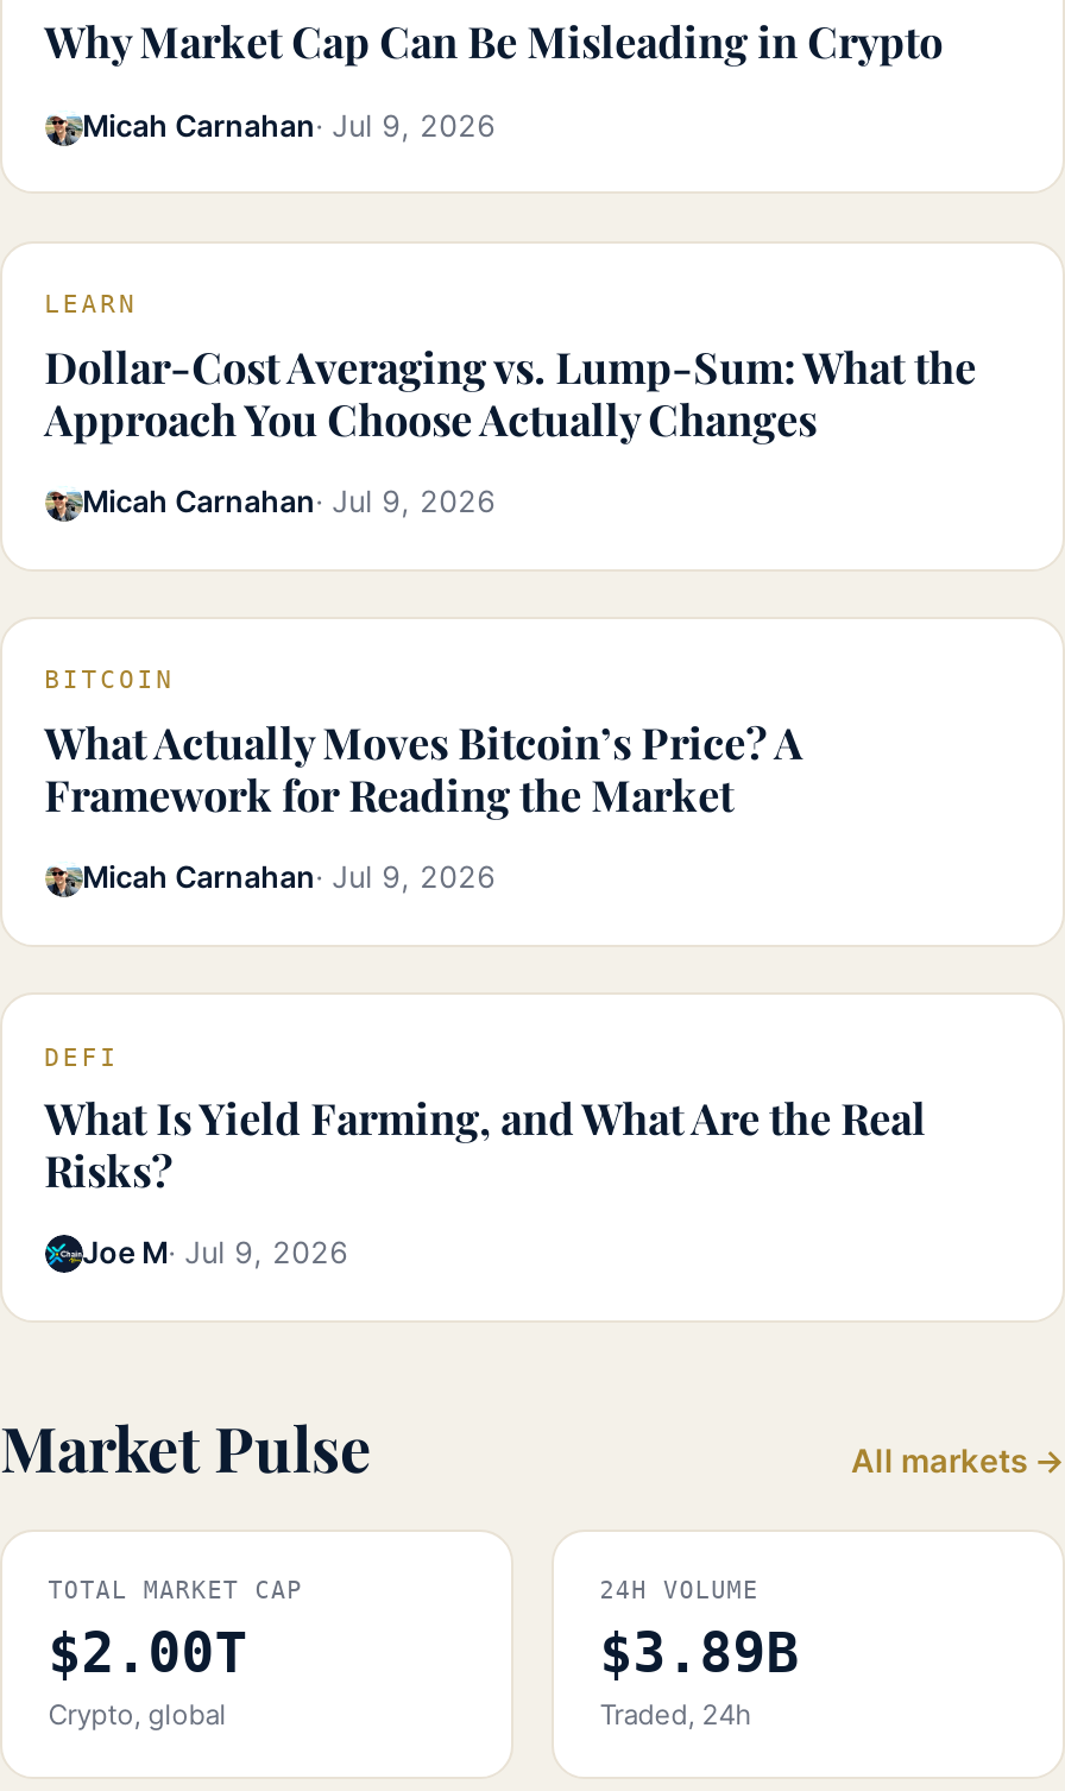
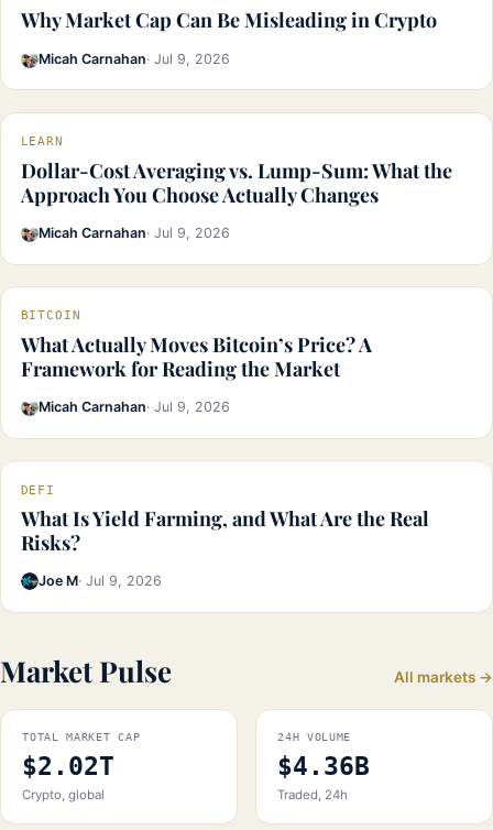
- $2.00T
+ $2.02T

- $3.89B
+ $4.36B
